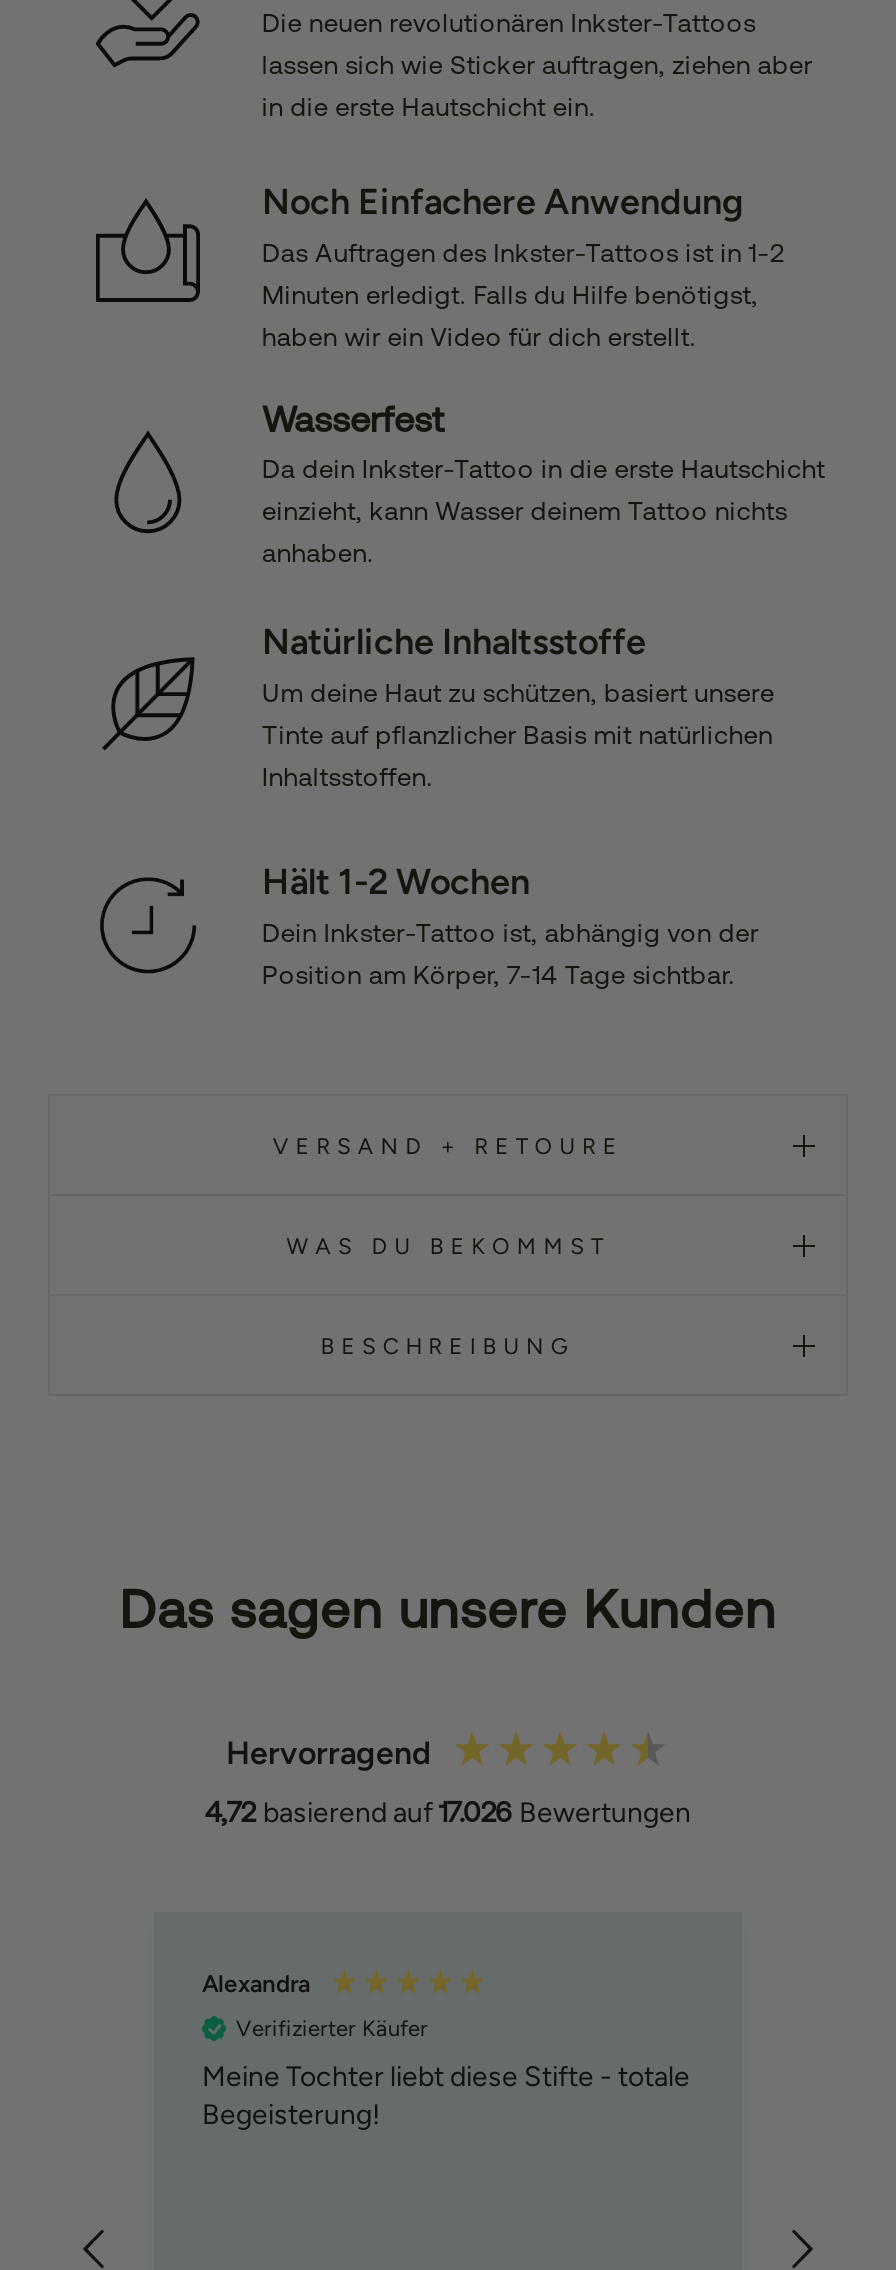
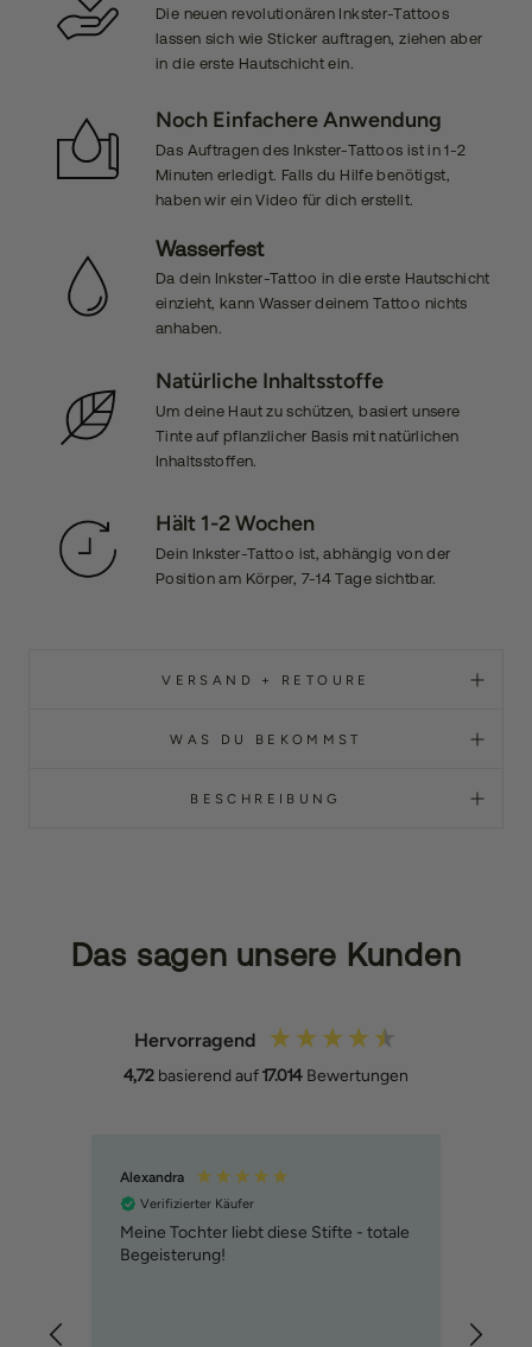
- 4,72 basierend auf 17.026 Bewertungen
+ 4,72 basierend auf 17.014 Bewertungen
